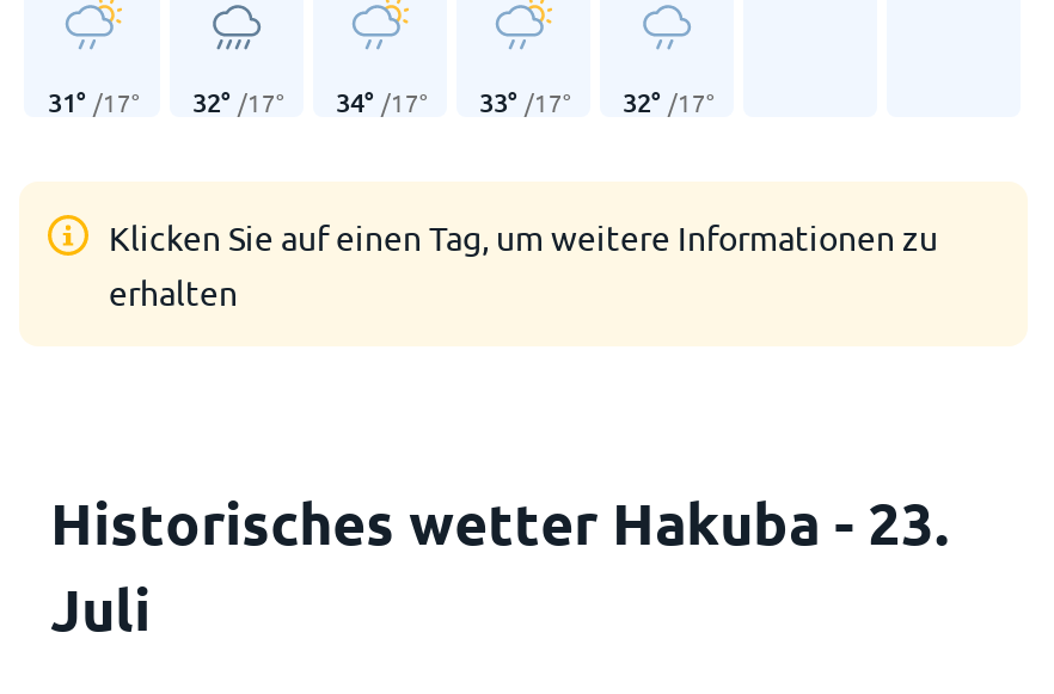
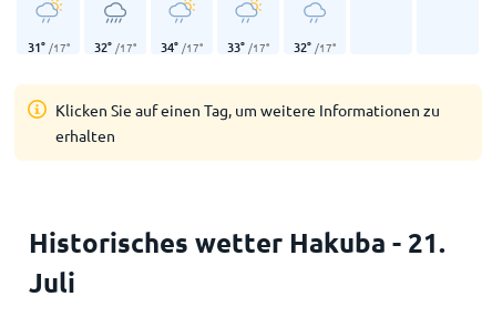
- Historisches wetter Hakuba - 23.
+ Historisches wetter Hakuba - 21.
